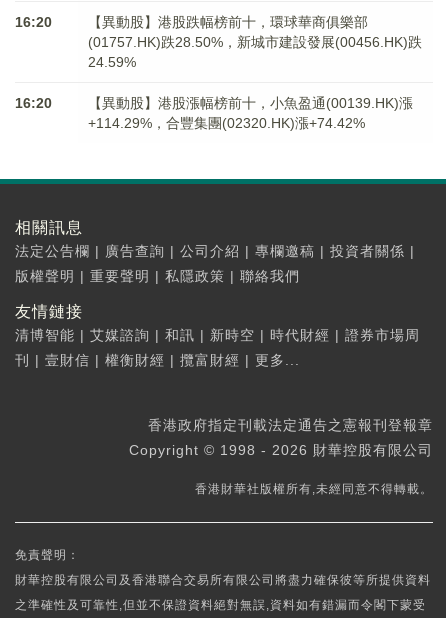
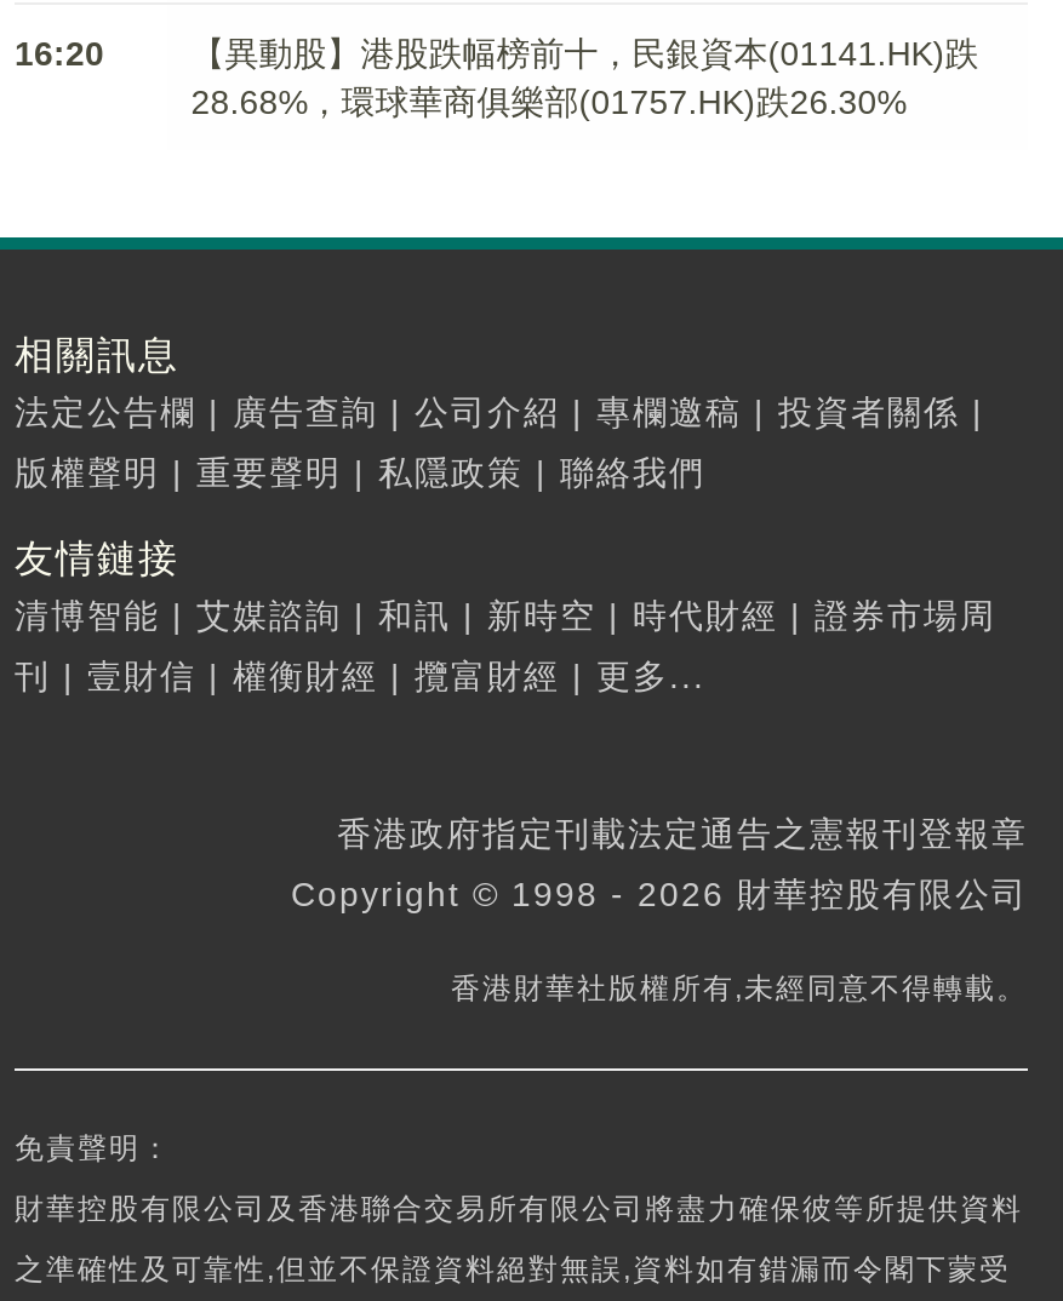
- 【異動股】港股跌幅榜前十，環球華商俱樂部
- (01757.HK)跌28.50%，新城市建設發展(00456.HK)跌
- 24.59%
- 16:20
- 【異動股】港股漲幅榜前十，小魚盈通(00139.HK)漲
- +114.29%，合豐集團(02320.HK)漲+74.42%
+ 【異動股】港股跌幅榜前十，民銀資本(01141.HK)跌
+ 28.68%，環球華商俱樂部(01757.HK)跌26.30%
